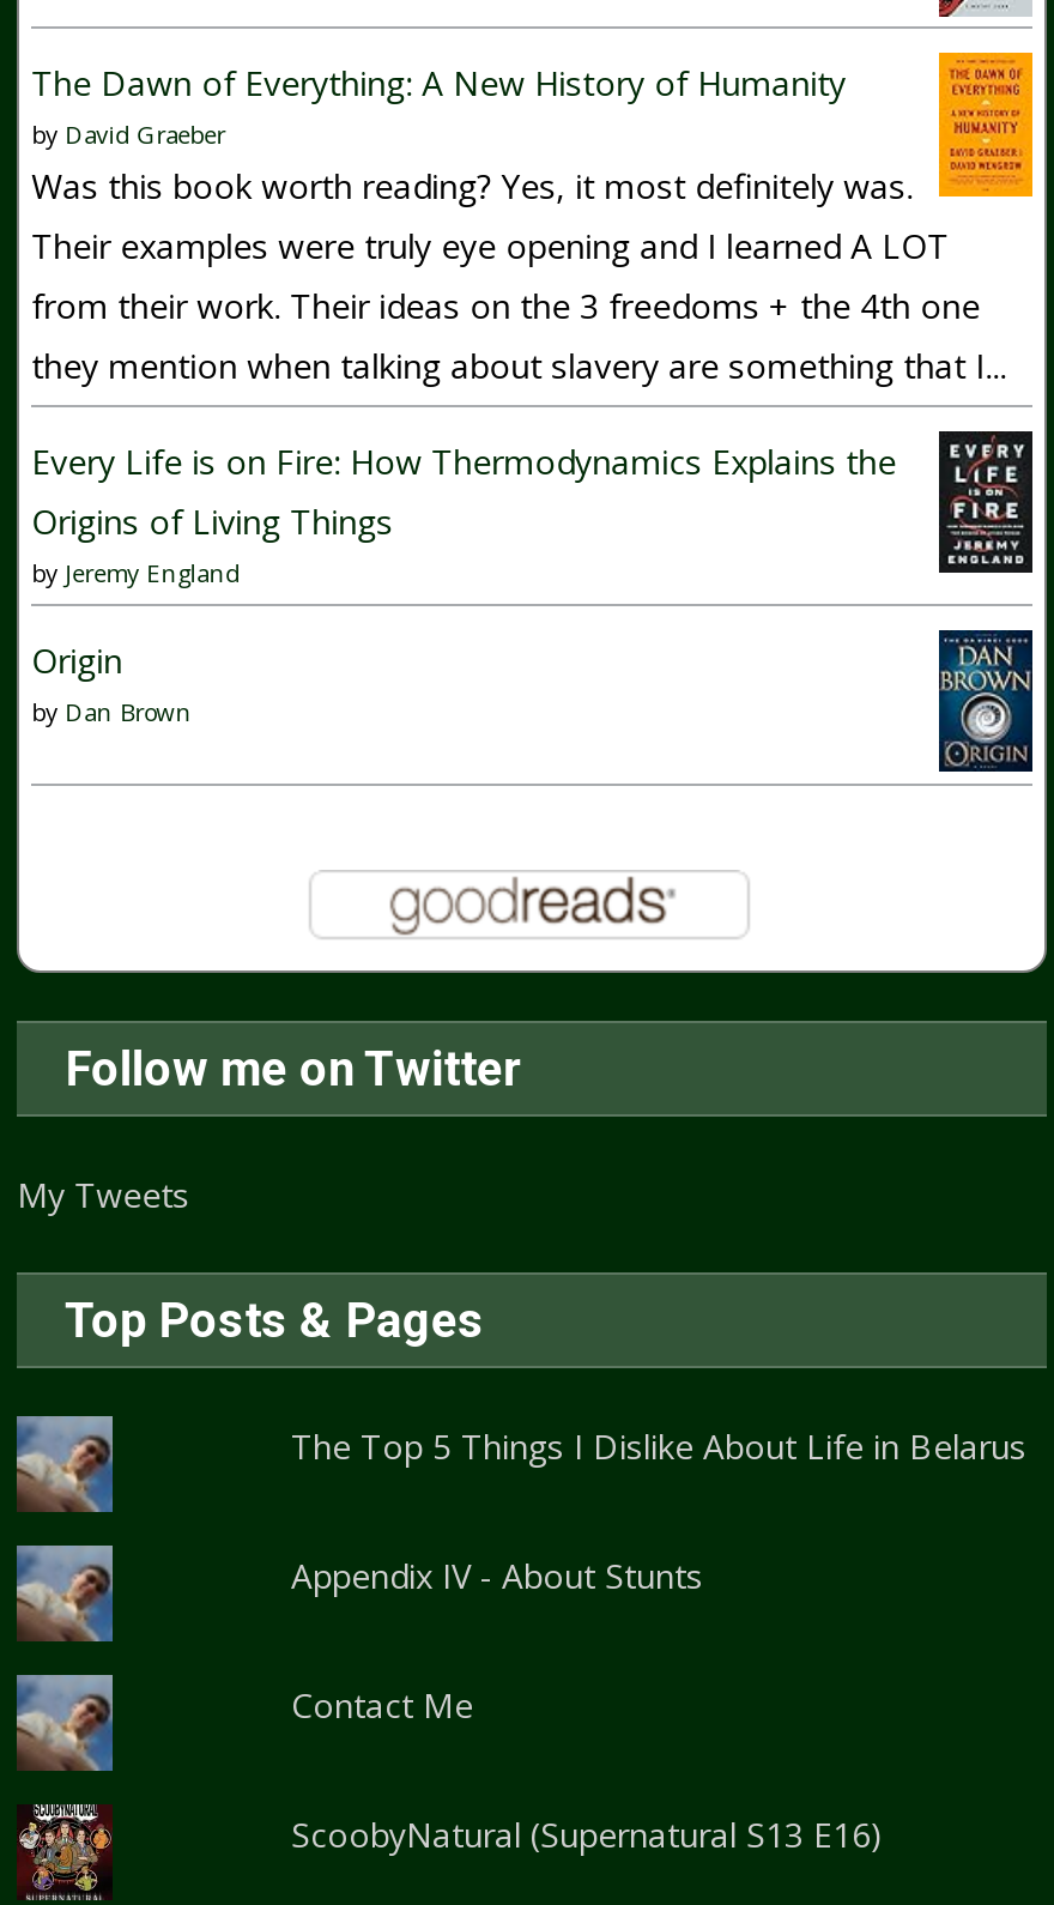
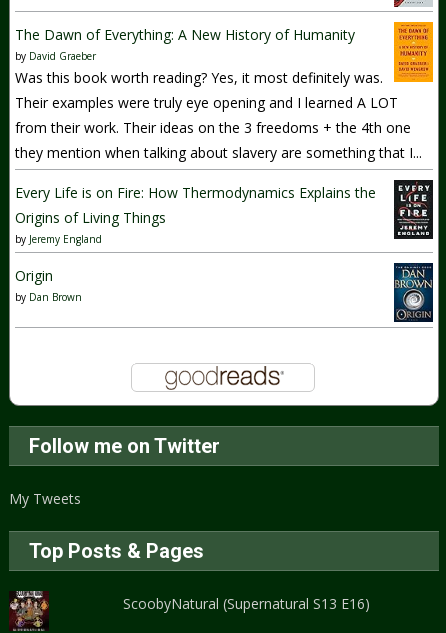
- [image]

- The Top 5 Things I Dislike About Life in Belarus
- Appendix IV - About Stunts
- Contact Me

- [image]

- [image]
